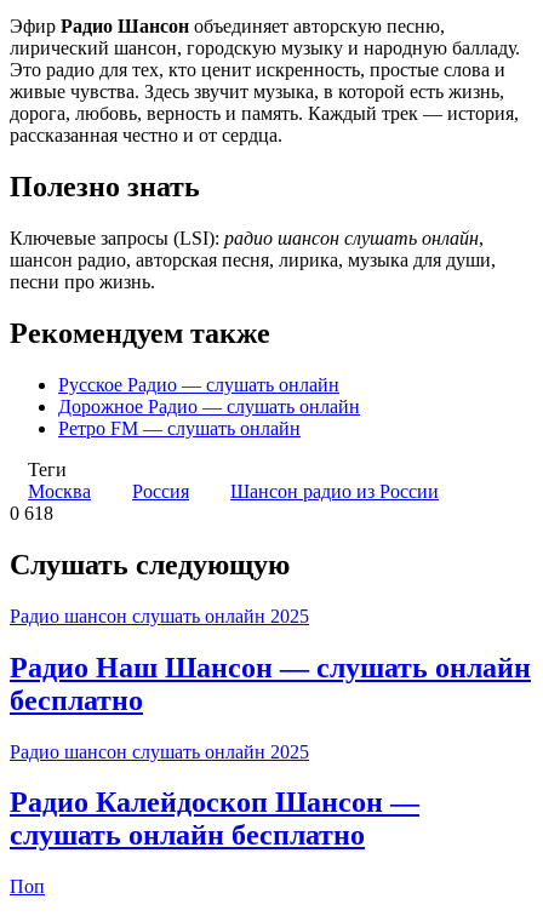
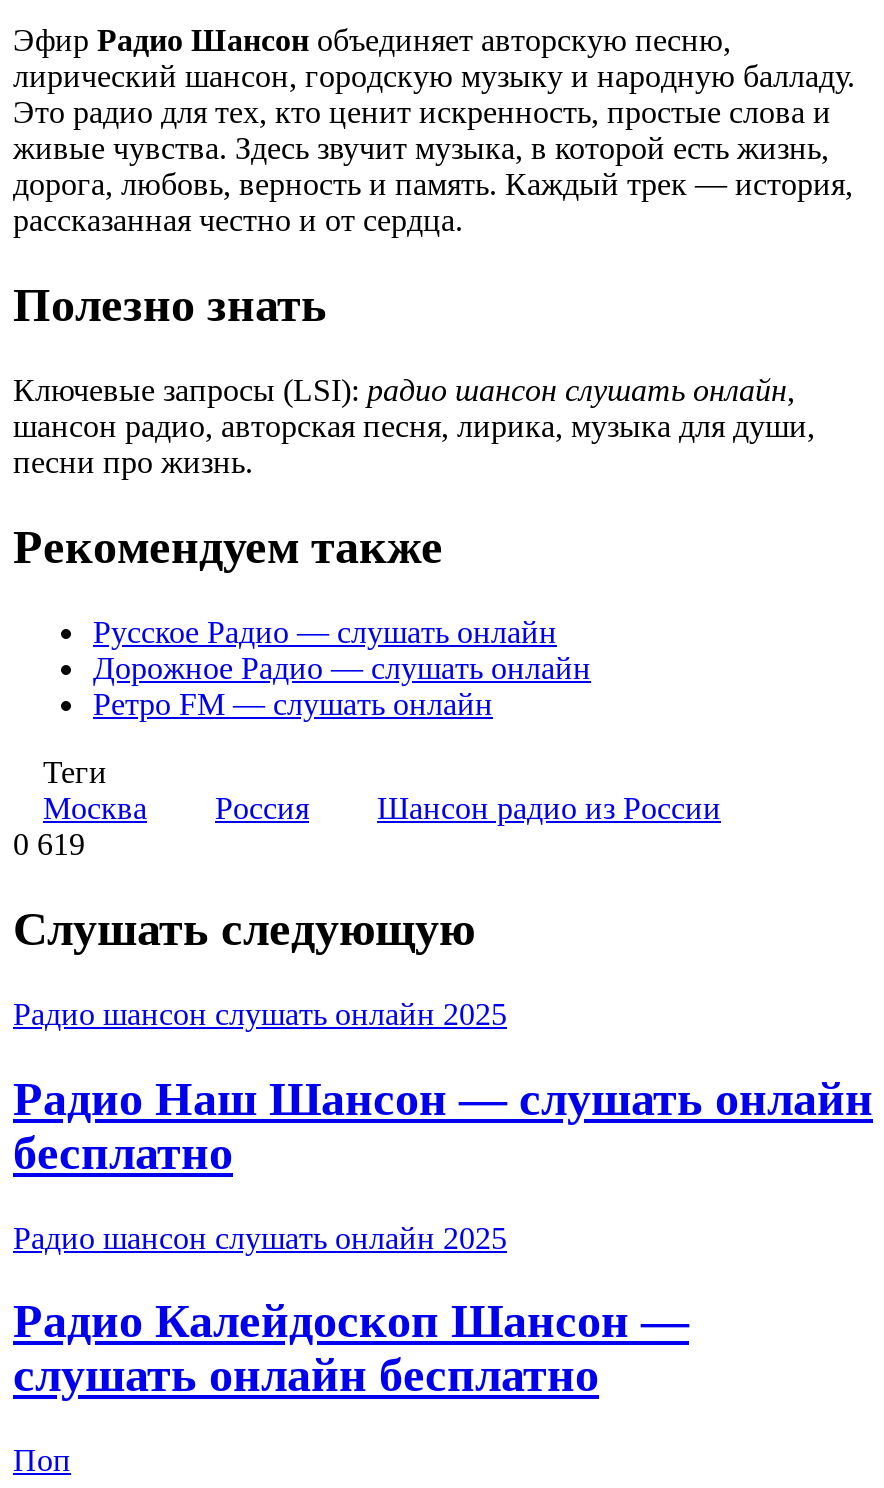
- 0 618
+ 0 619
